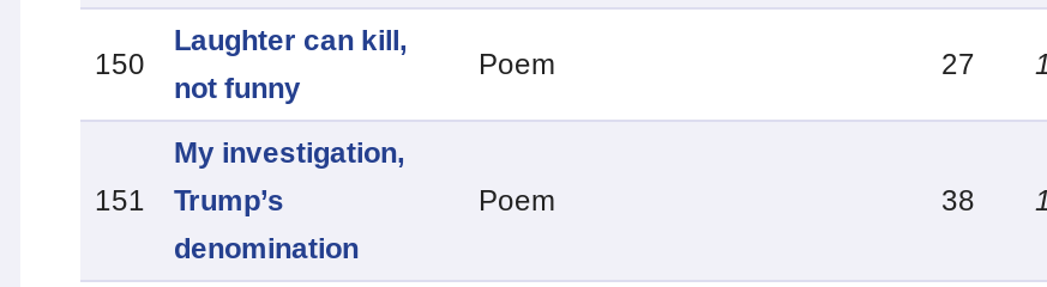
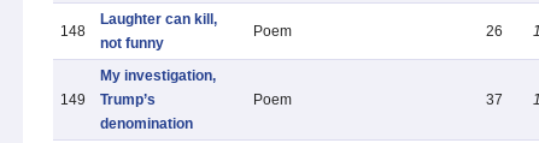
- 150
+ 148

- 27
+ 26

- 151 Trump’s
+ 149 Trump’s

- 38
+ 37
